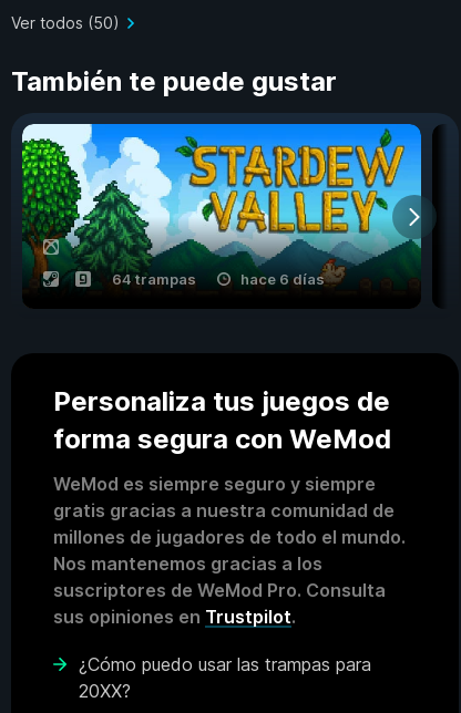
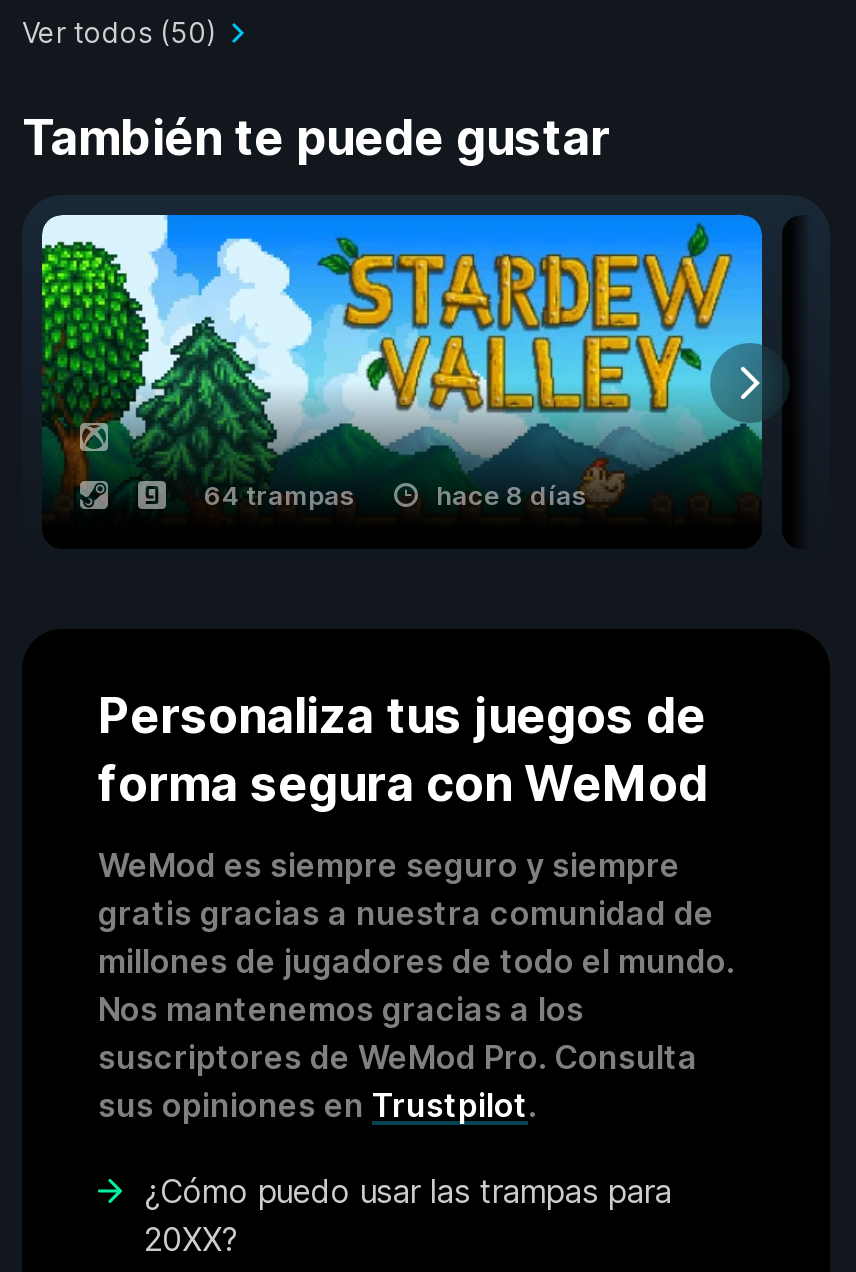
- hace 6 días
+ hace 8 días
